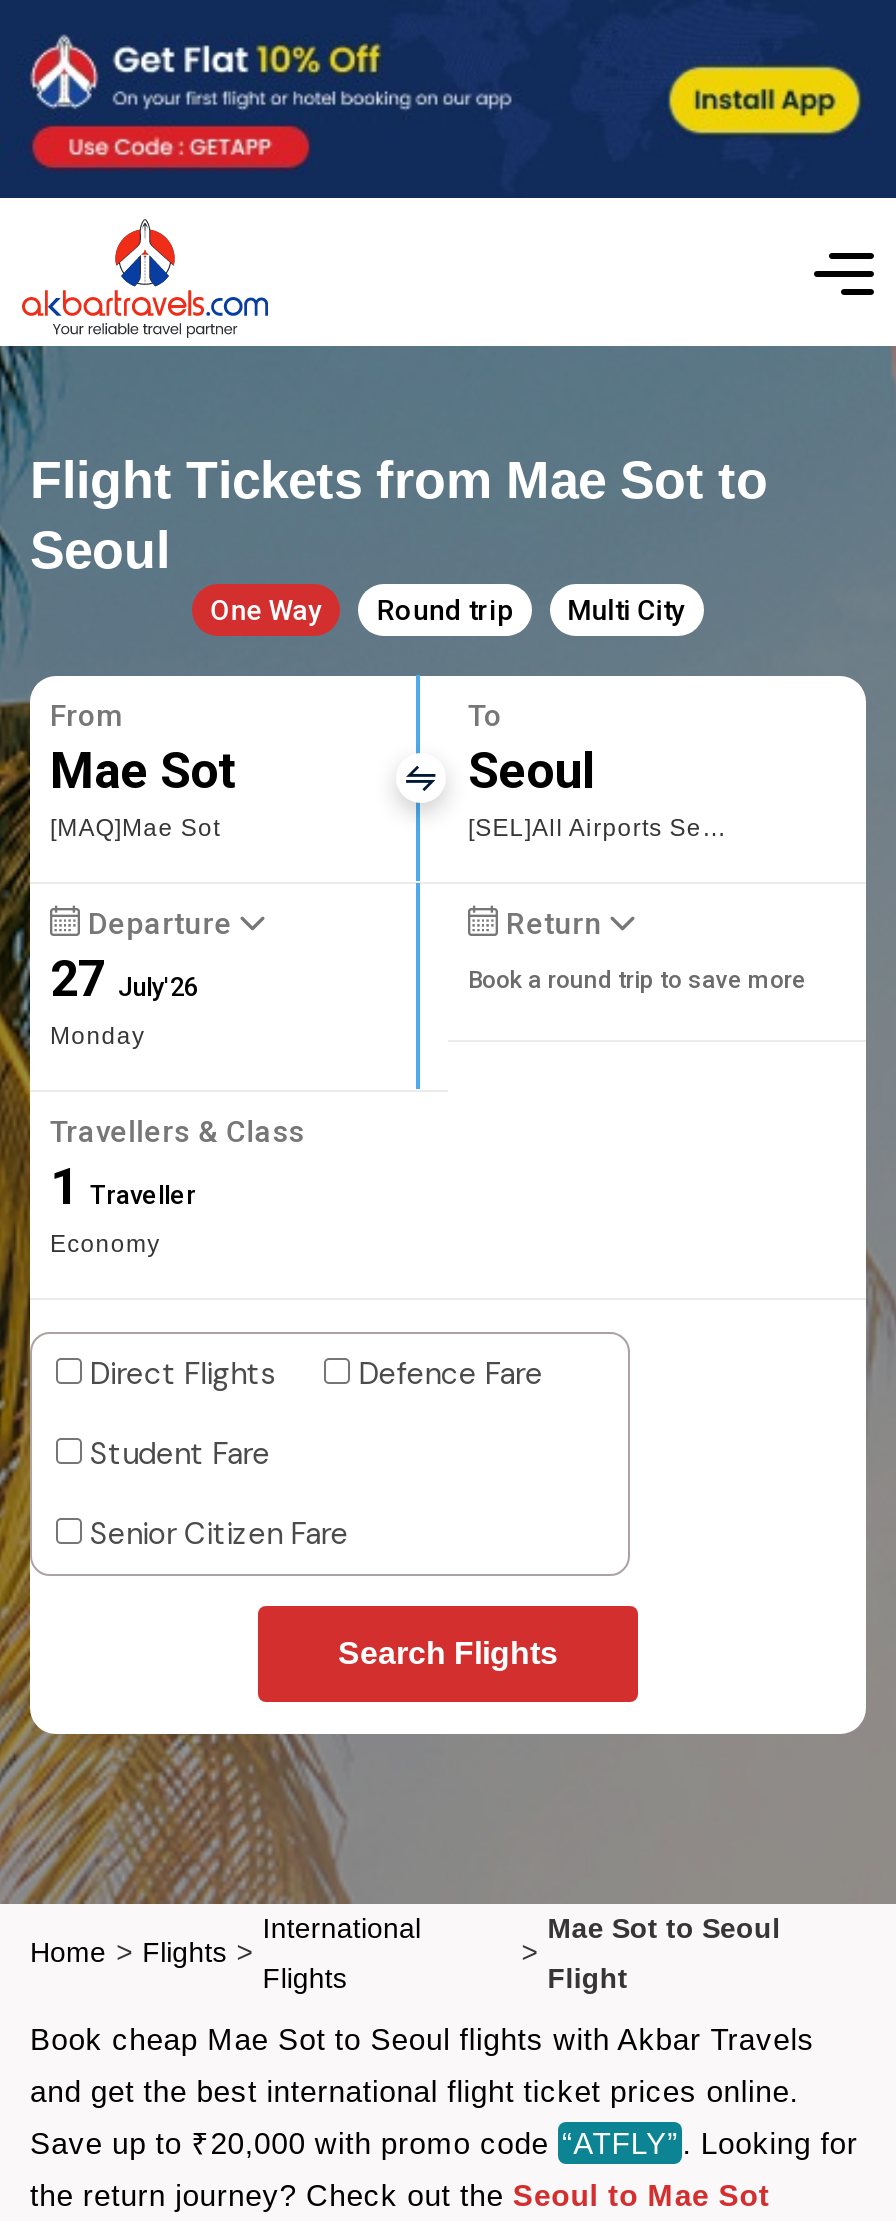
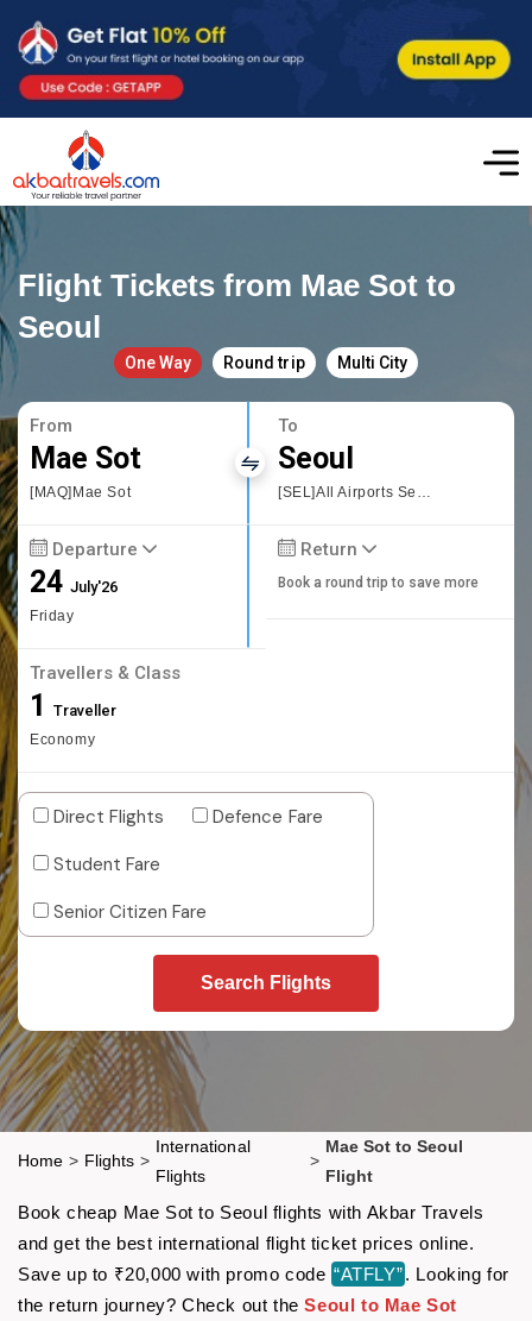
- 27 July'26
- Monday
+ 24 July'26
+ Friday
